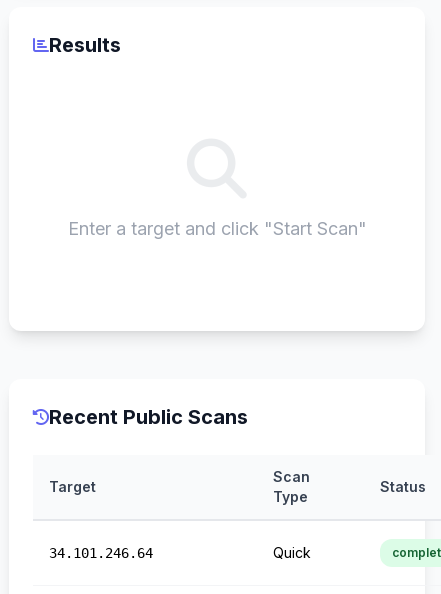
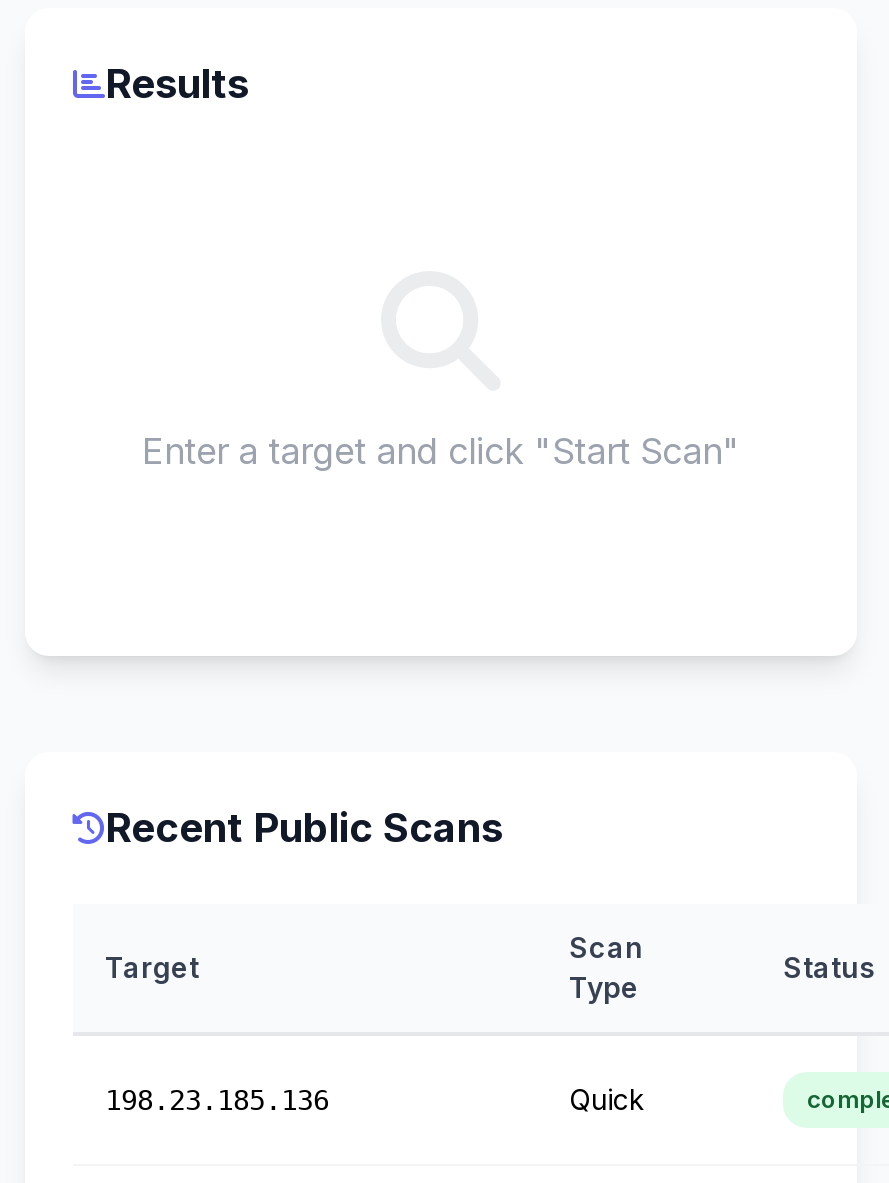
- 34.101.246.64
+ 198.23.185.136
